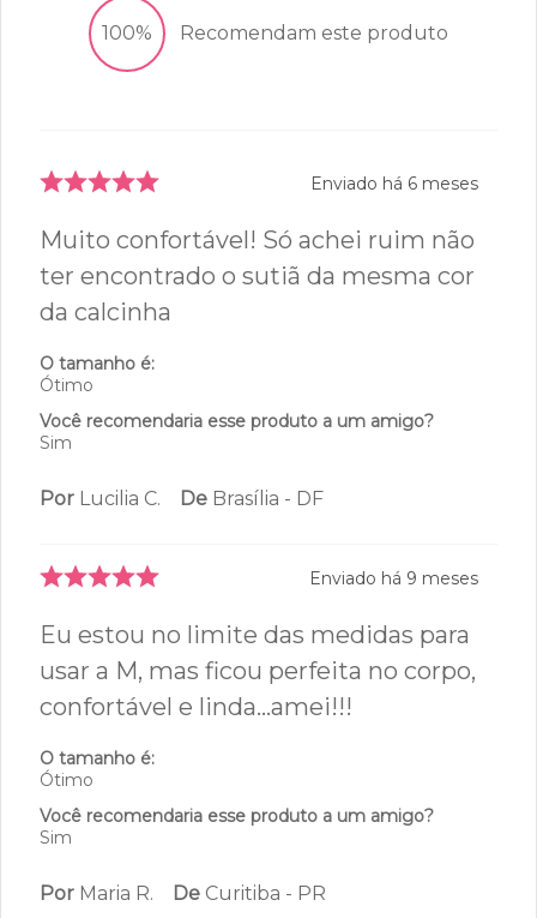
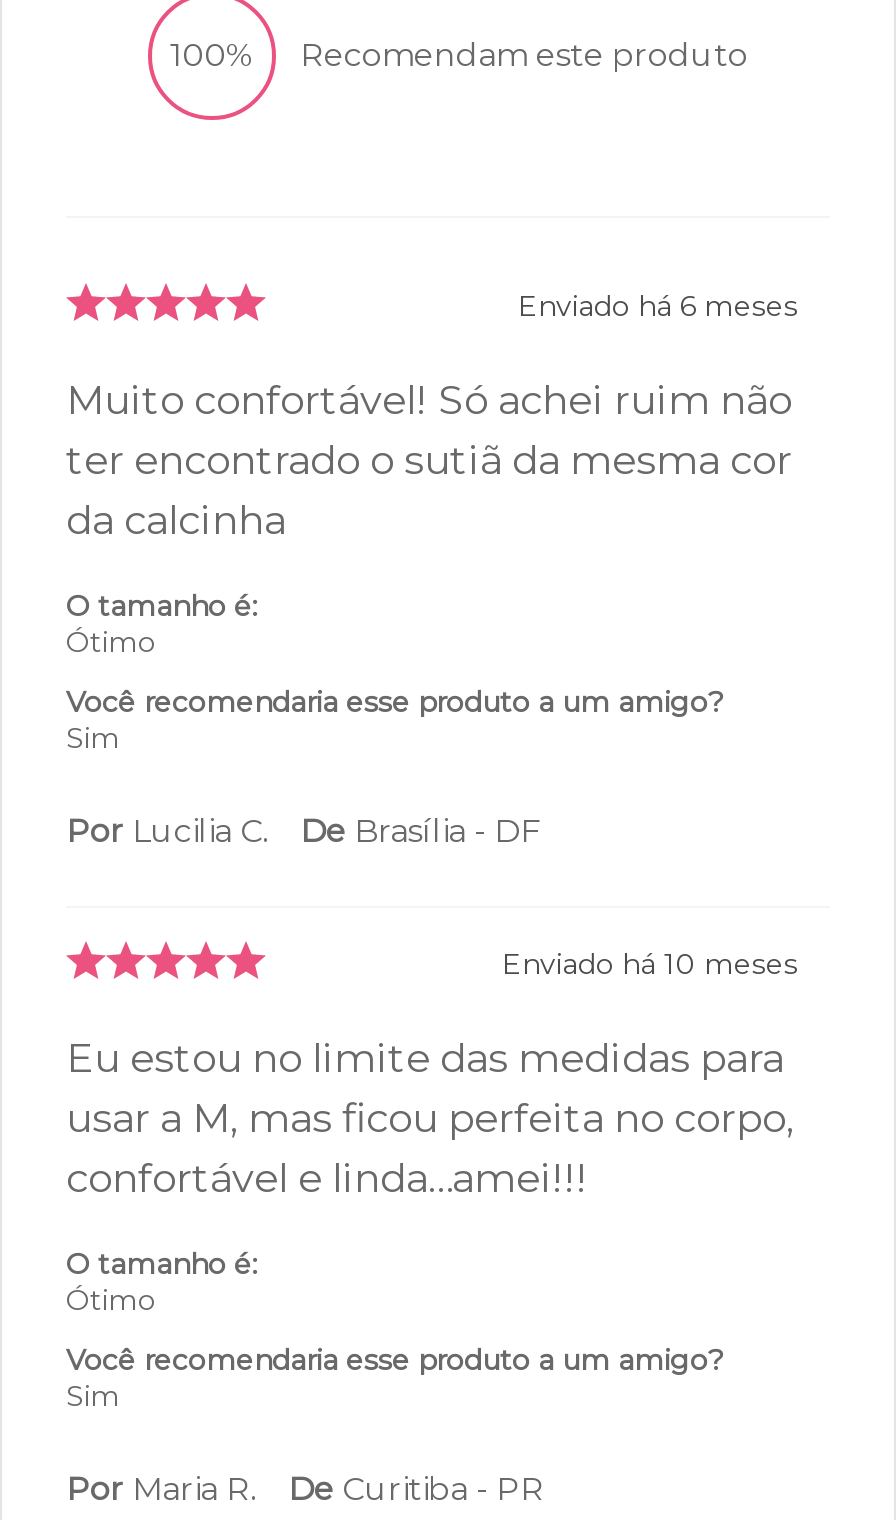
- Enviado há 9 meses
+ Enviado há 10 meses
